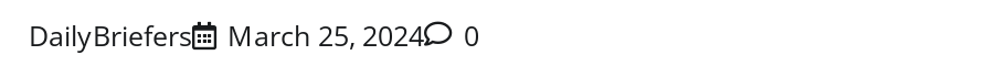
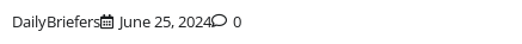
- DailyBriefers March 25, 2024 0
+ DailyBriefers June 25, 2024 0
